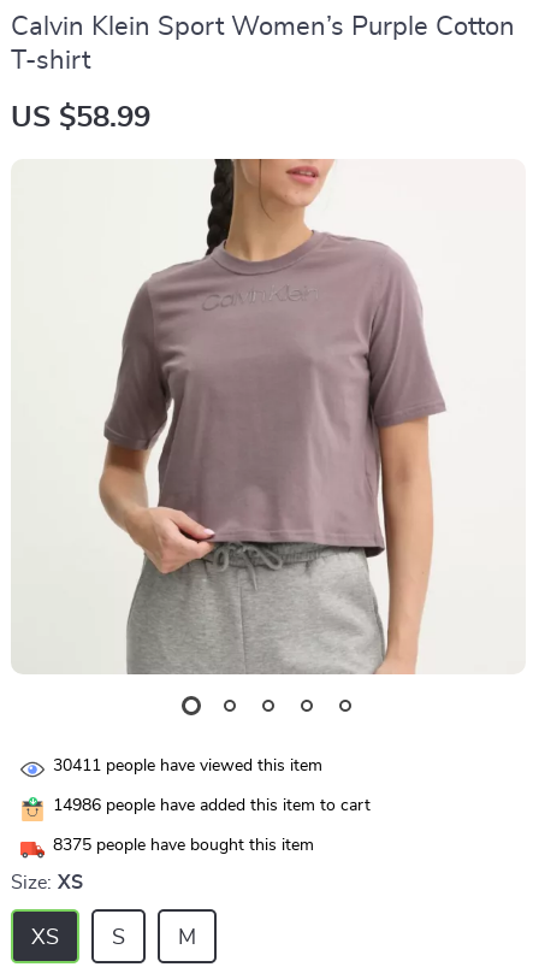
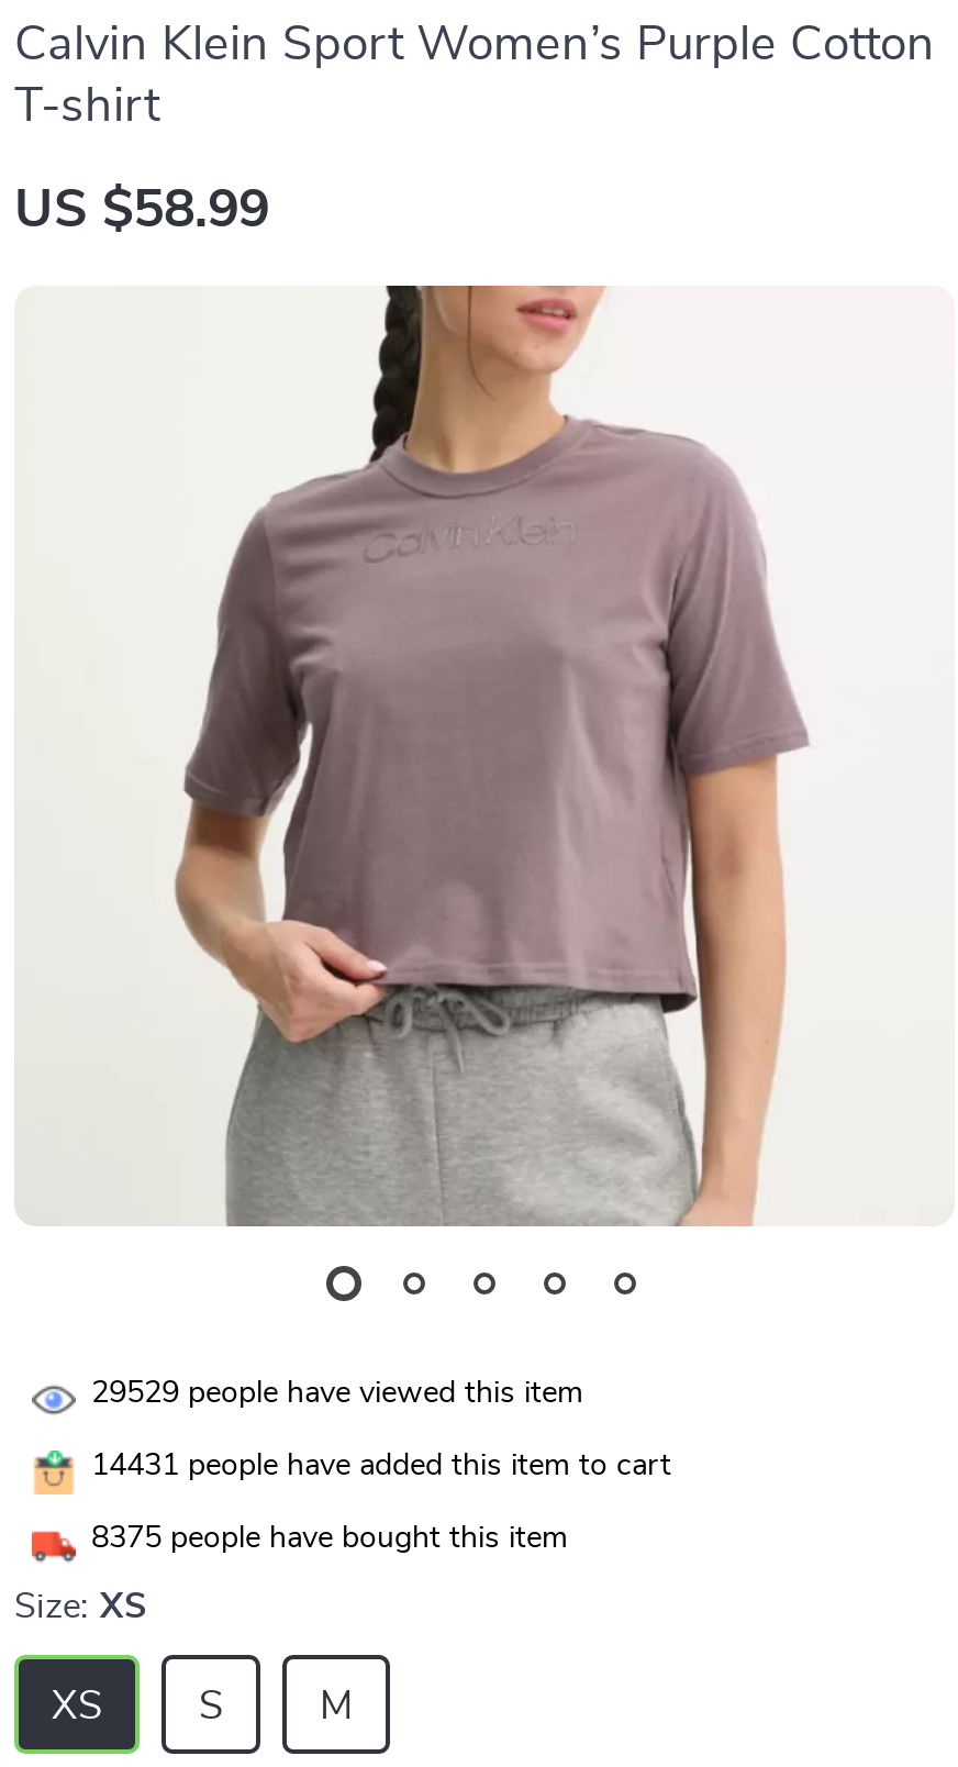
- 30411 people have viewed this item
+ 29529 people have viewed this item

- 14986 people have added this item to cart
+ 14431 people have added this item to cart
